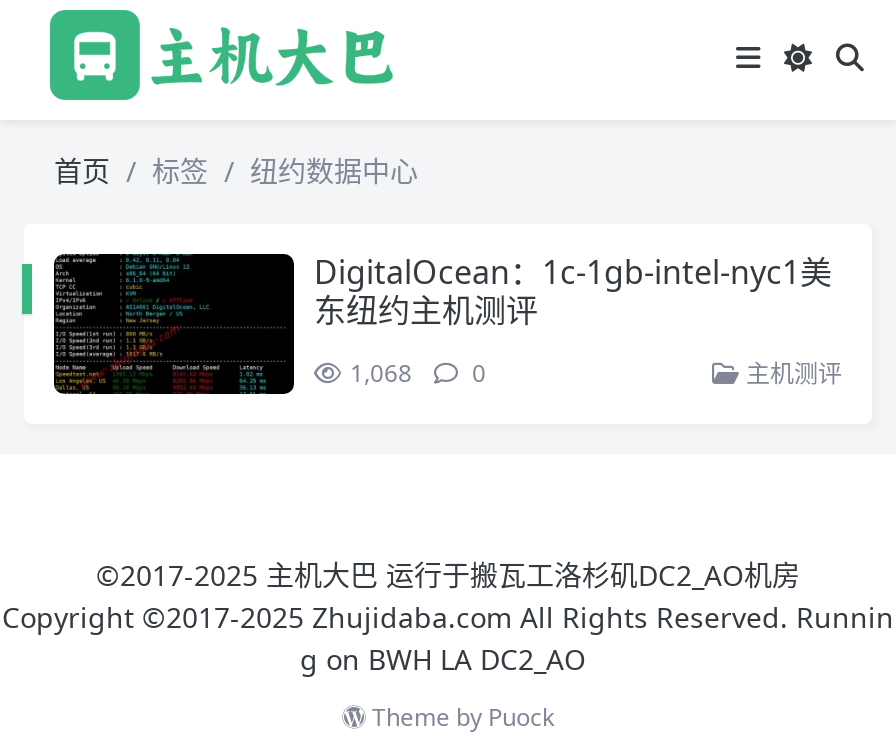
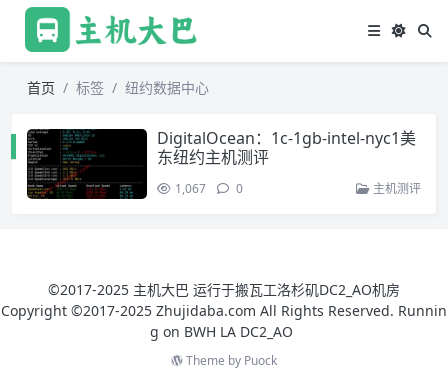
- 1,068 0
+ 1,067 0
